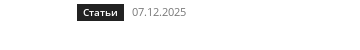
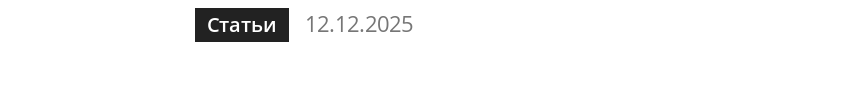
- Статьи 07.12.2025
+ Статьи 12.12.2025
